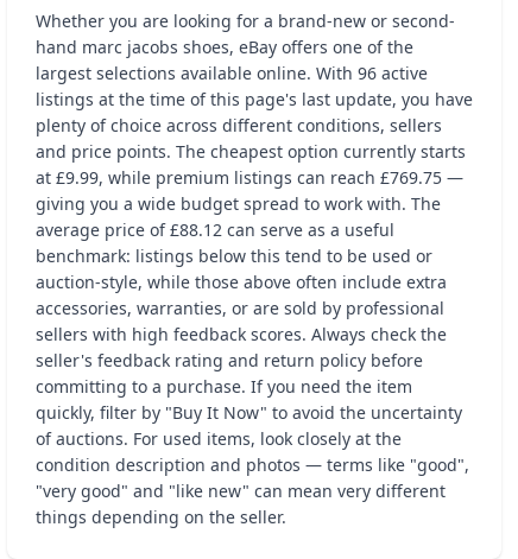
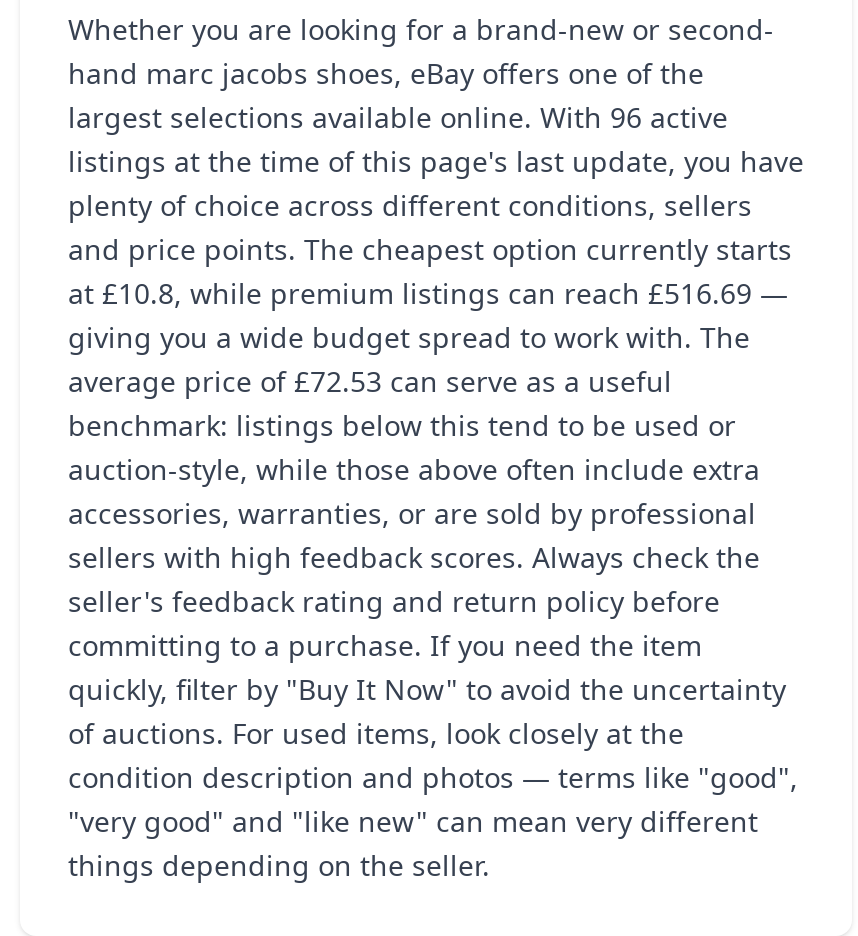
- at £9.99, while premium listings can reach £769.75 —
+ at £10.8, while premium listings can reach £516.69 —

- average price of £88.12 can serve as a useful
+ average price of £72.53 can serve as a useful
